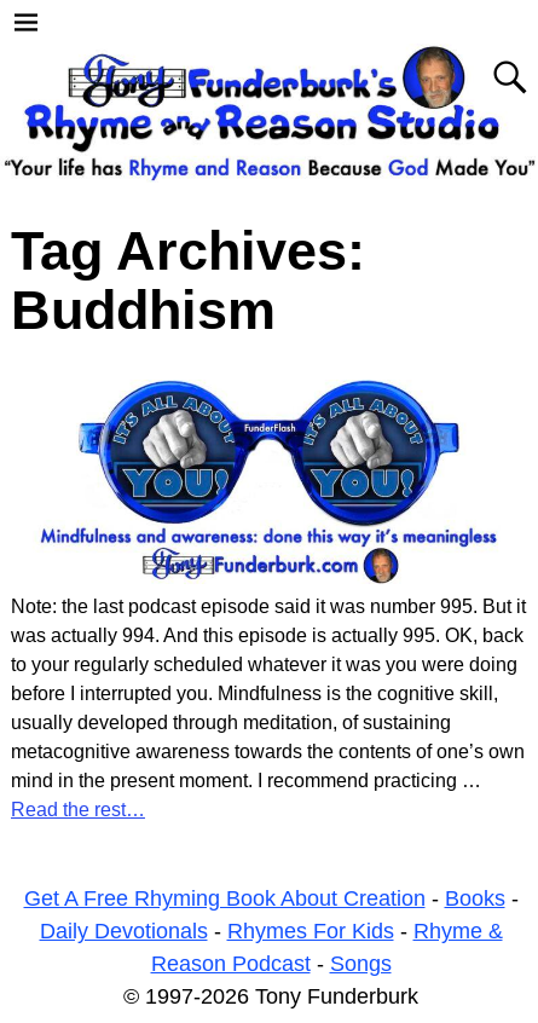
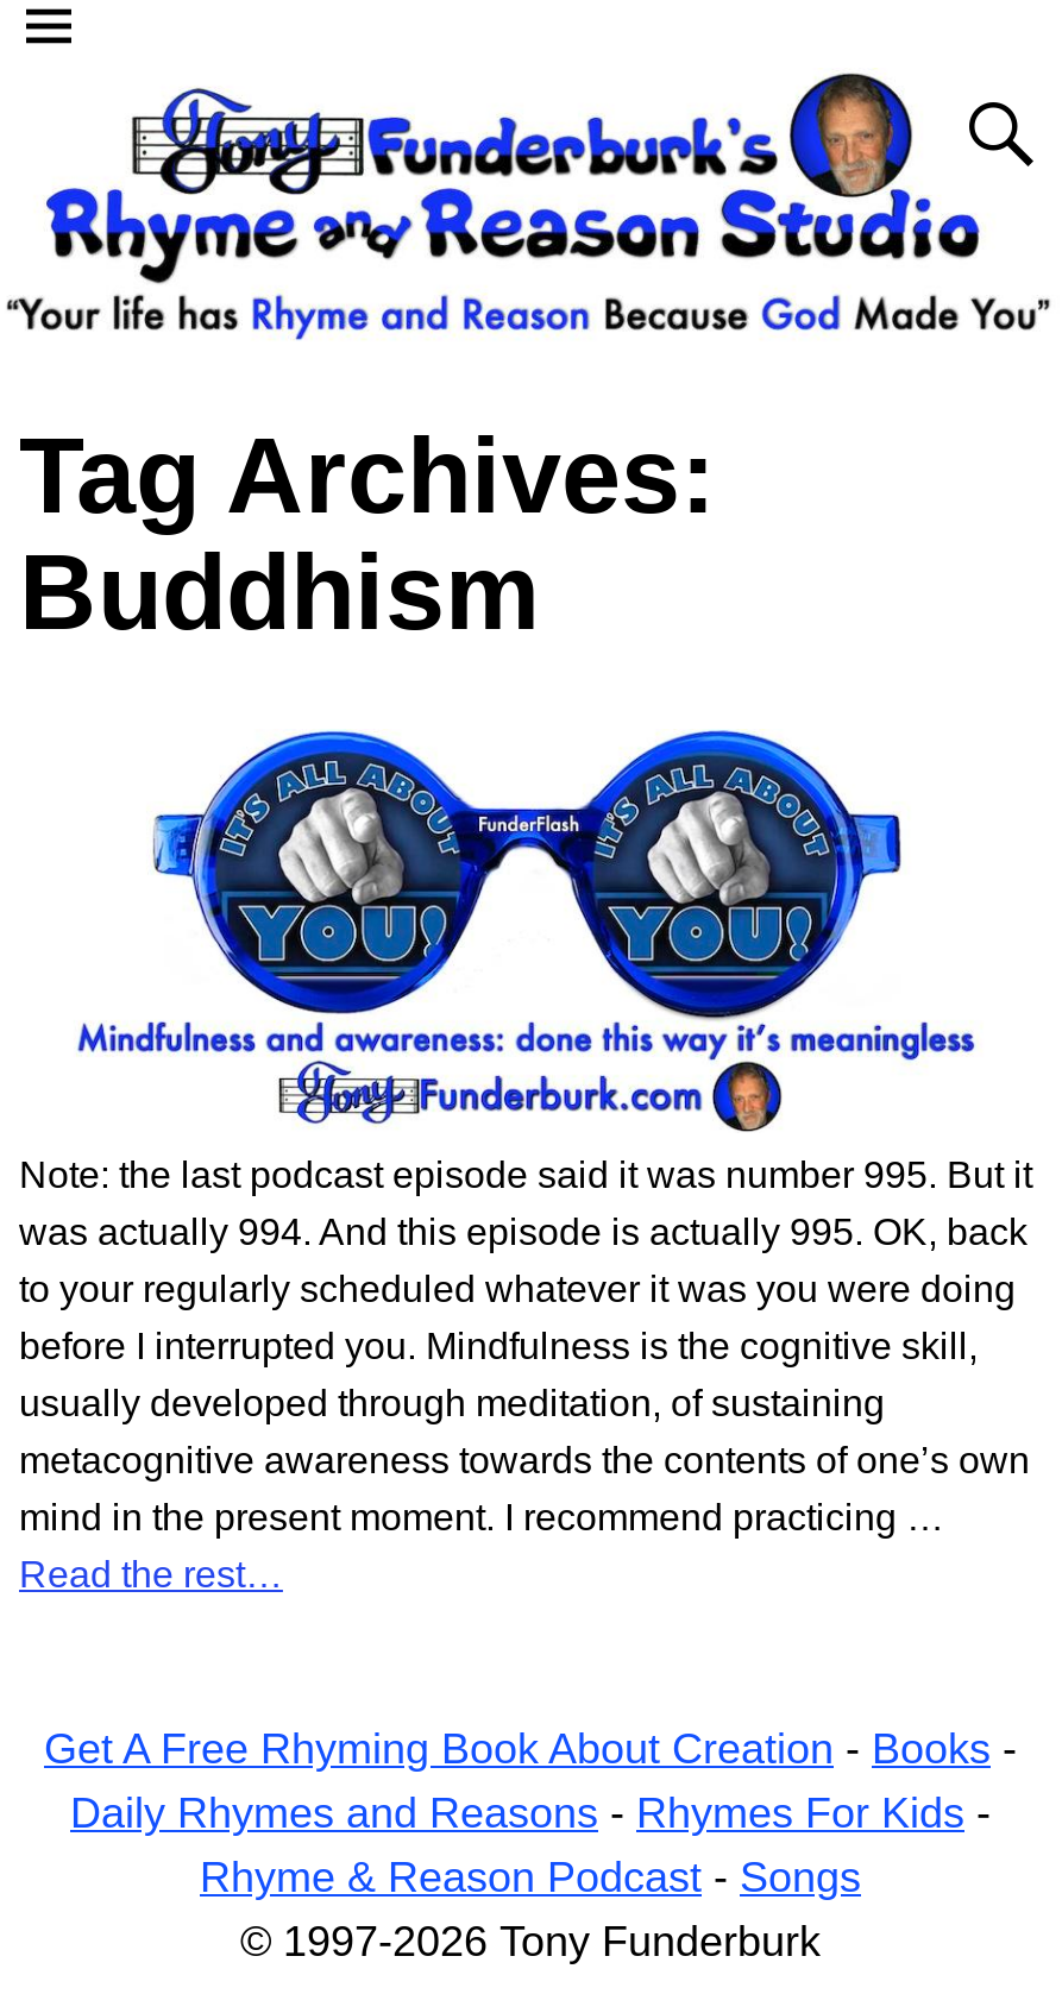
- Daily Devotionals - Rhymes For Kids - Rhyme &
- Reason Podcast - Songs
+ Daily Rhymes and Reasons - Rhymes For Kids -
+ Rhyme & Reason Podcast - Songs
